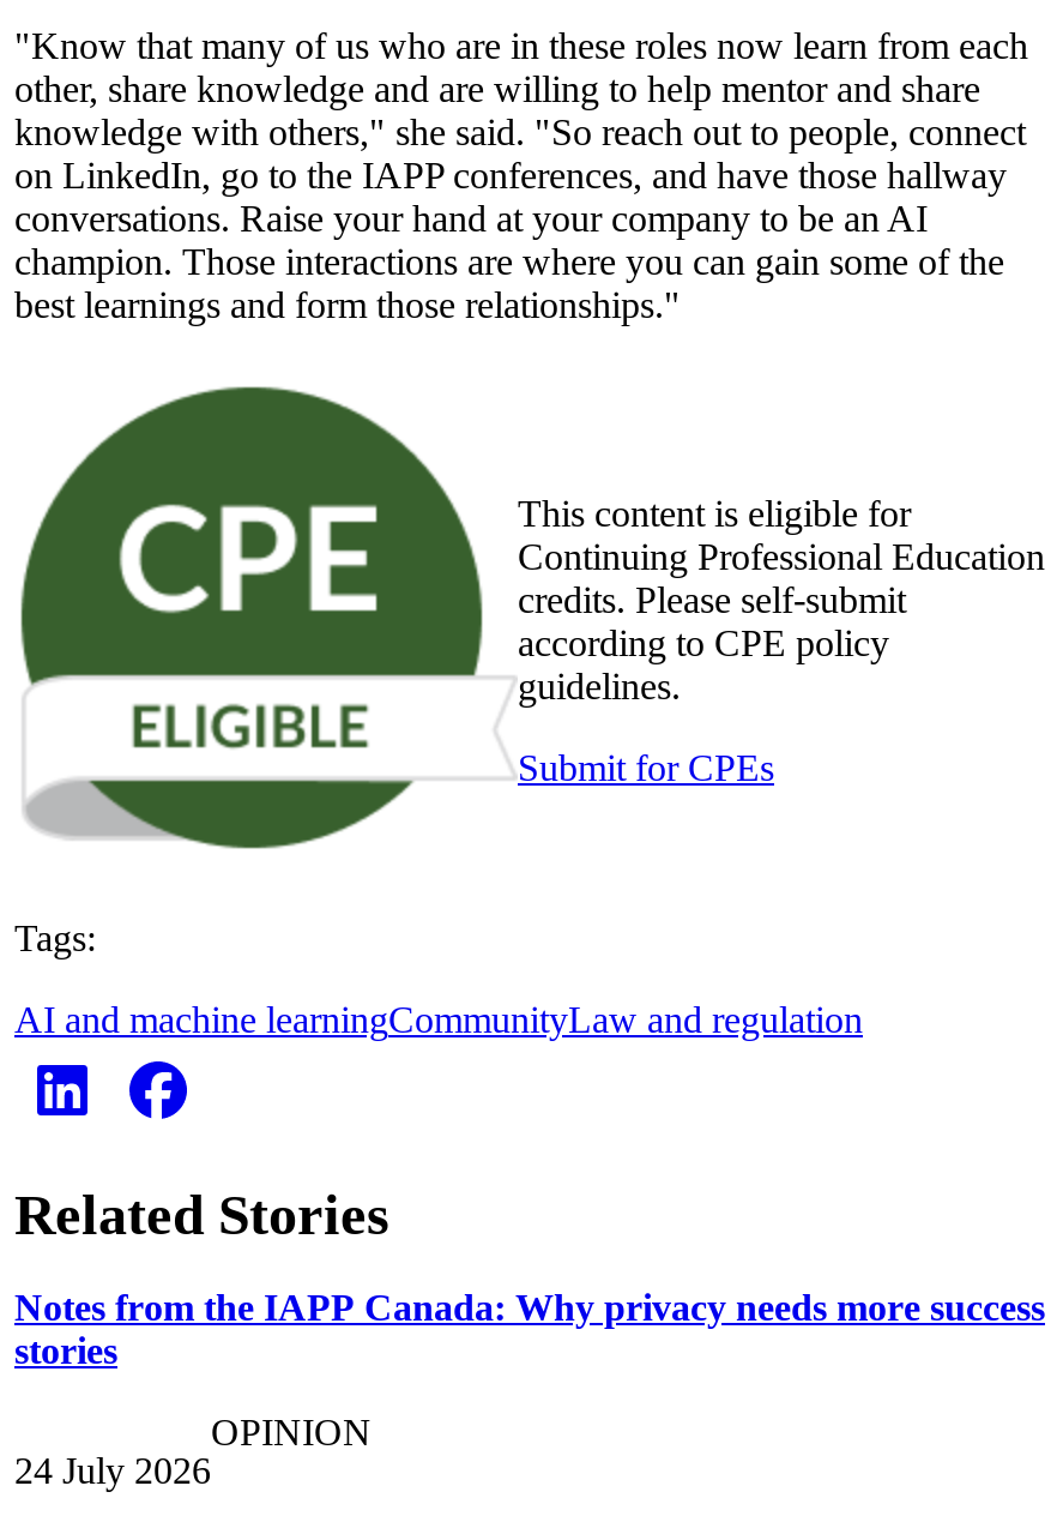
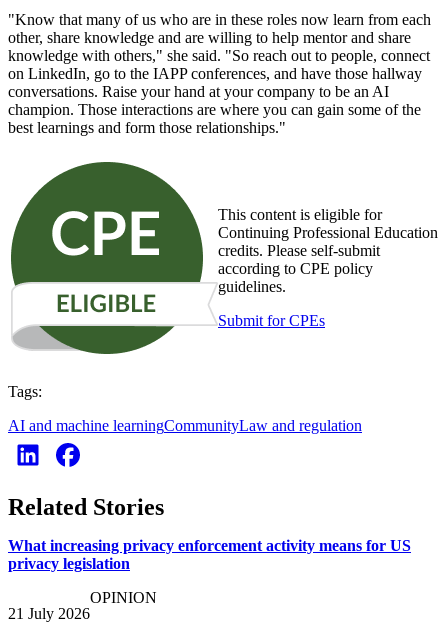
- Notes from the IAPP Canada: Why privacy needs more success
- stories
+ What increasing privacy enforcement activity means for US
+ privacy legislation

- 24 July 2026
+ 21 July 2026
